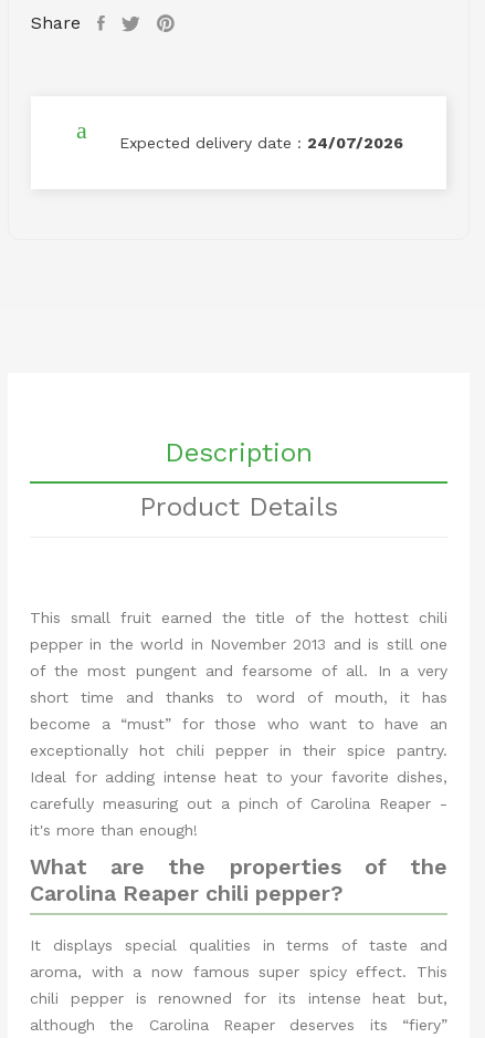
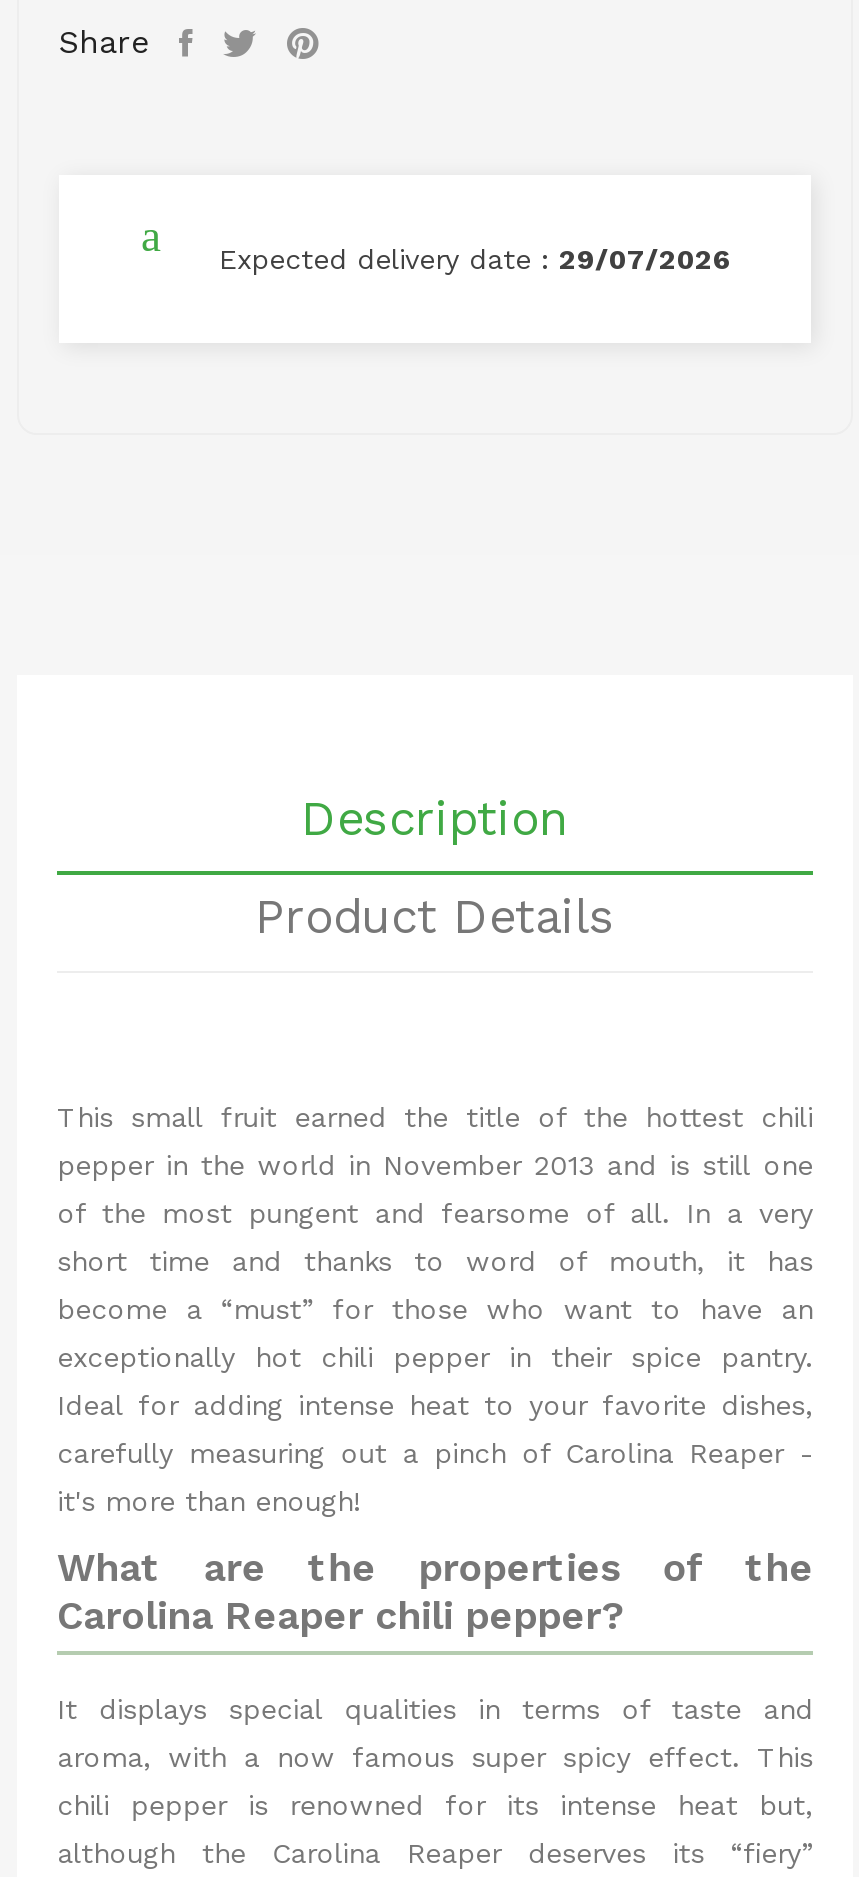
- Expected delivery date : 24/07/2026
+ Expected delivery date : 29/07/2026
